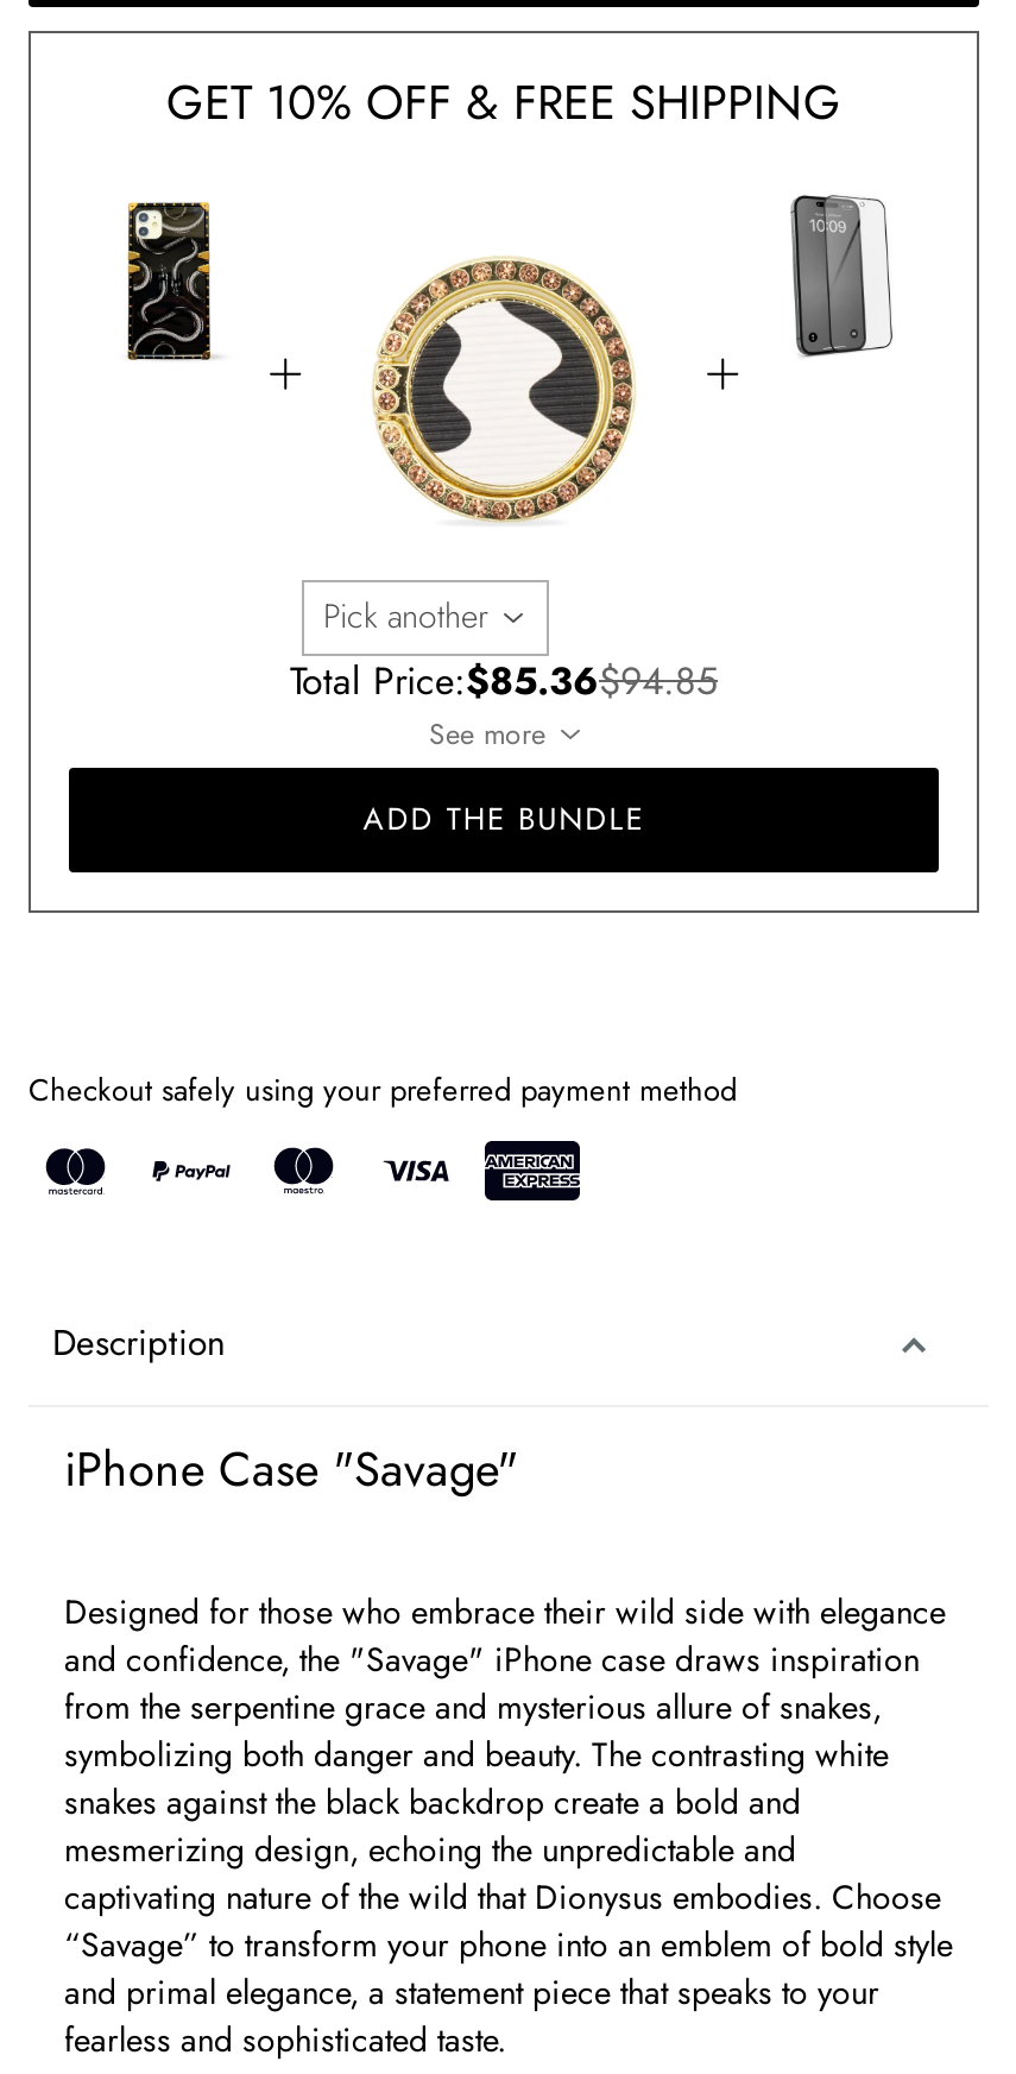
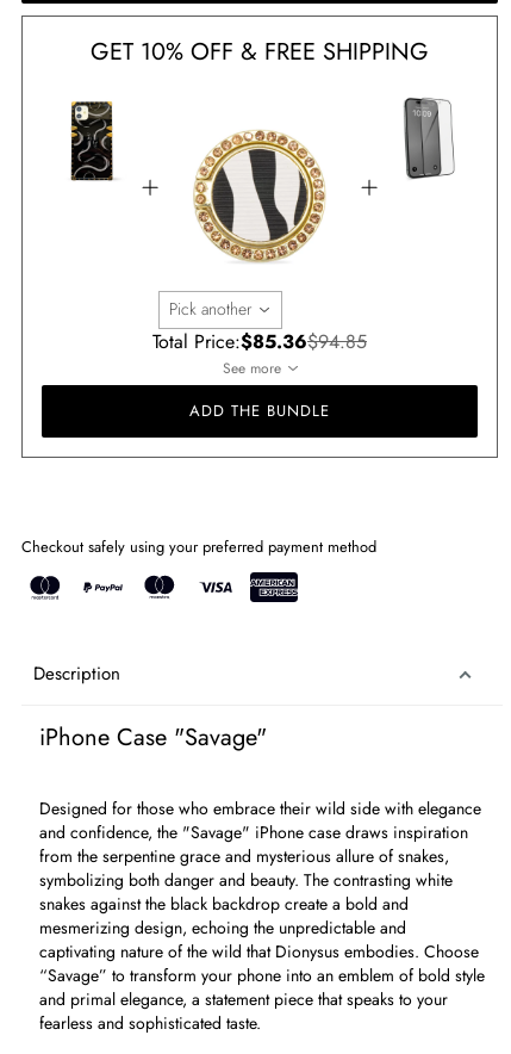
- [image]
+ [image]
